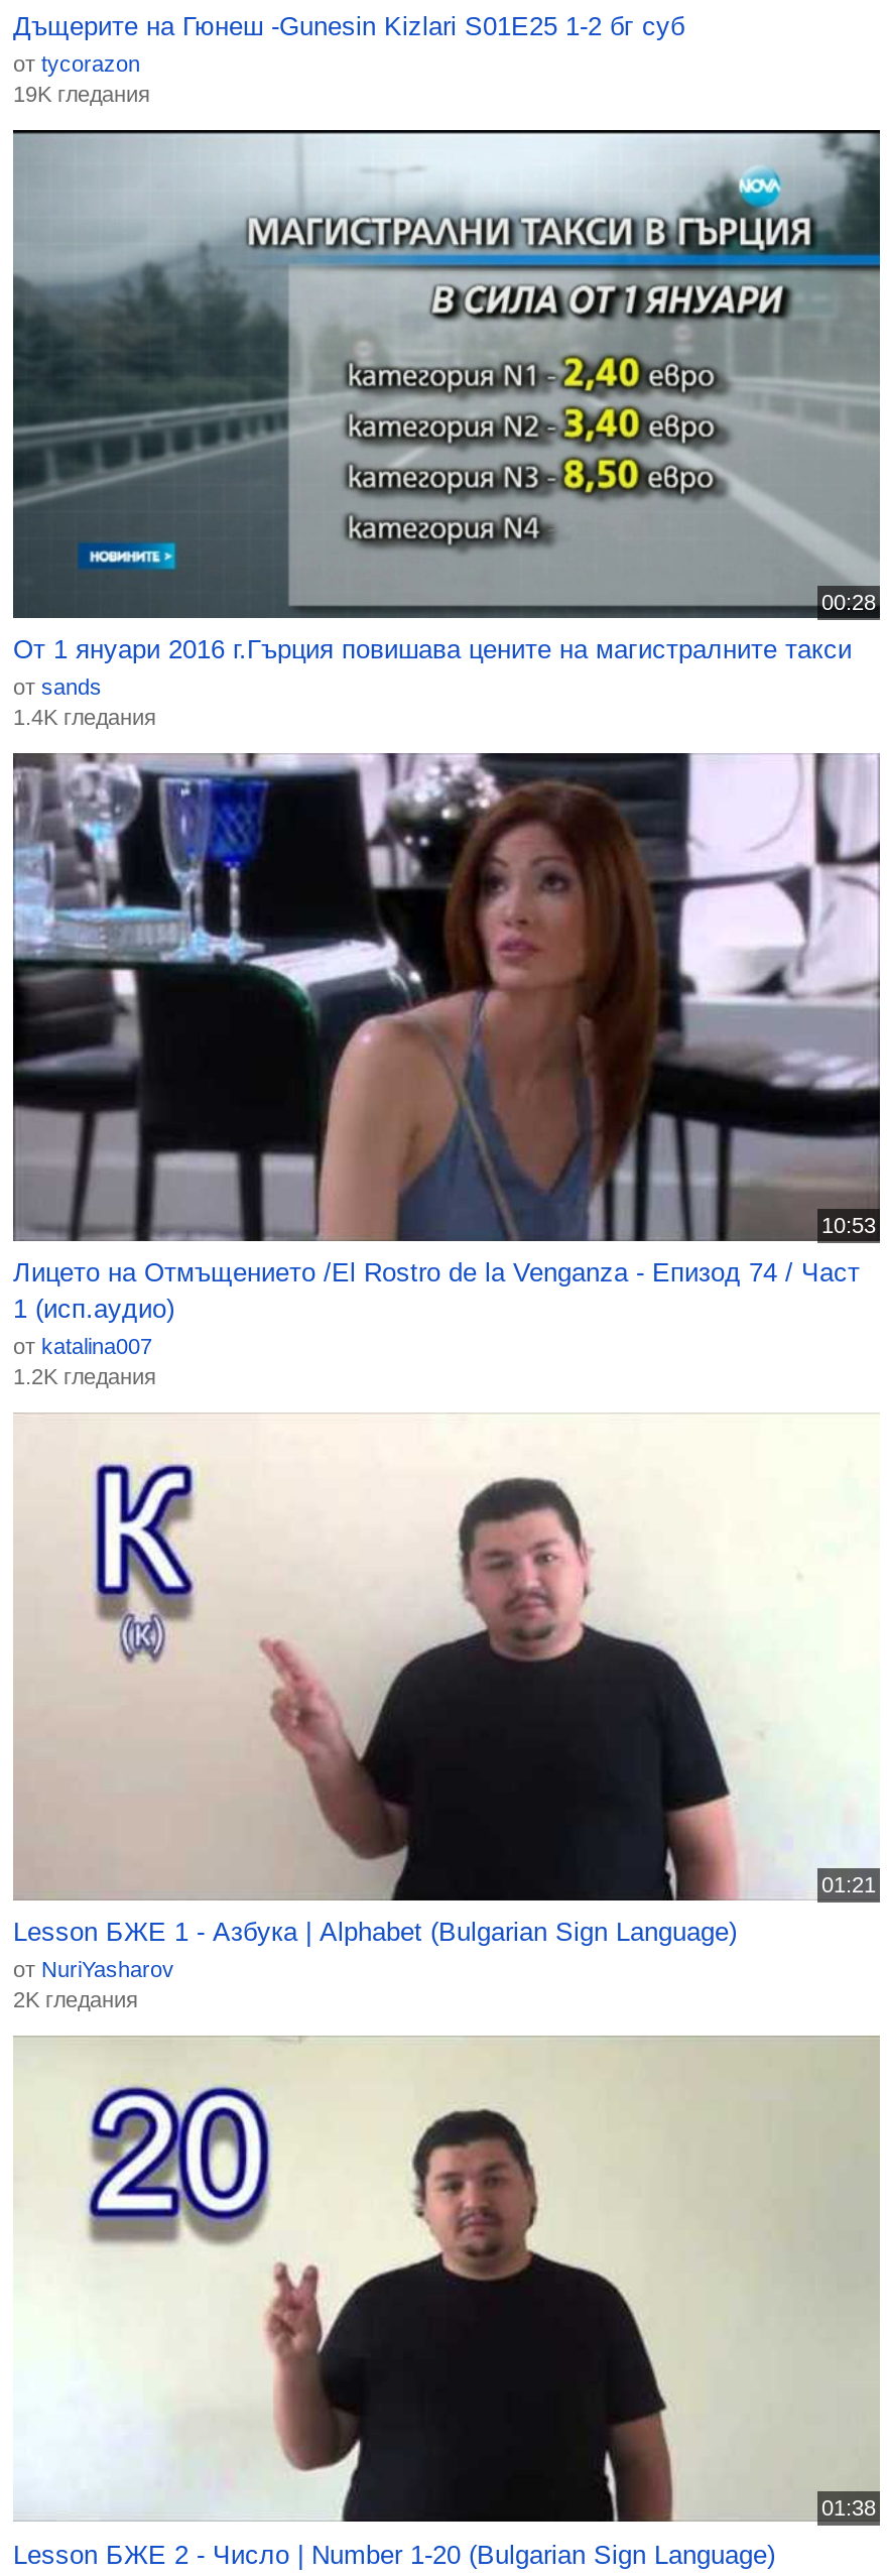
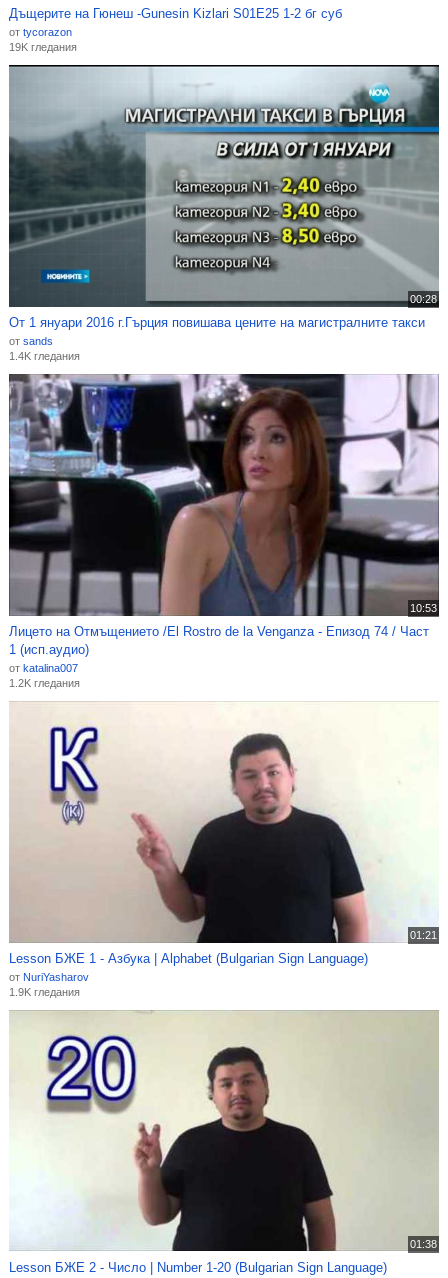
- 2K гледания
+ 1.9K гледания
